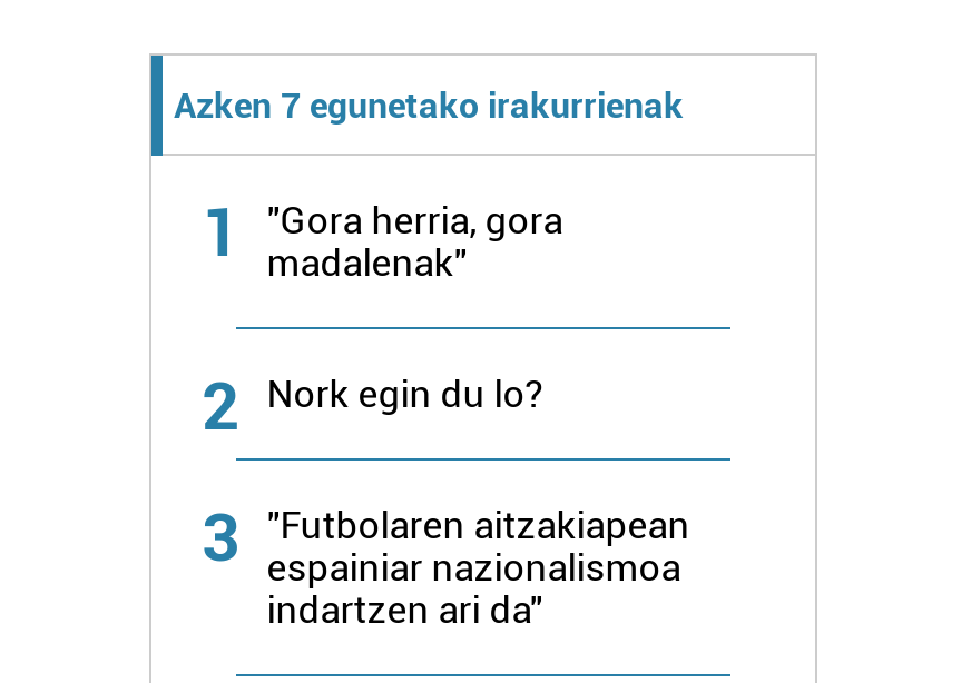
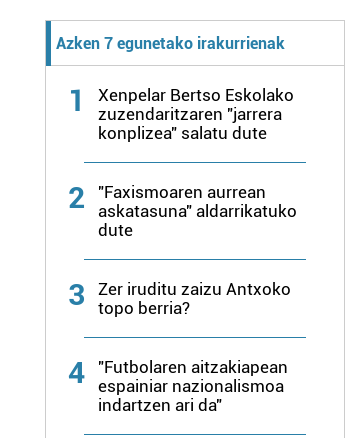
- "Gora herria, gora
- madalenak"
+ Xenpelar Bertso Eskolako
+ zuzendaritzaren "jarrera
+ konplizea" salatu dute

- Nork egin du lo?
+ "Faxismoaren aurrean
+ askatasuna" aldarrikatuko
+ dute

+ Zer iruditu zaizu Antxoko
+ topo berria?
+ 4
